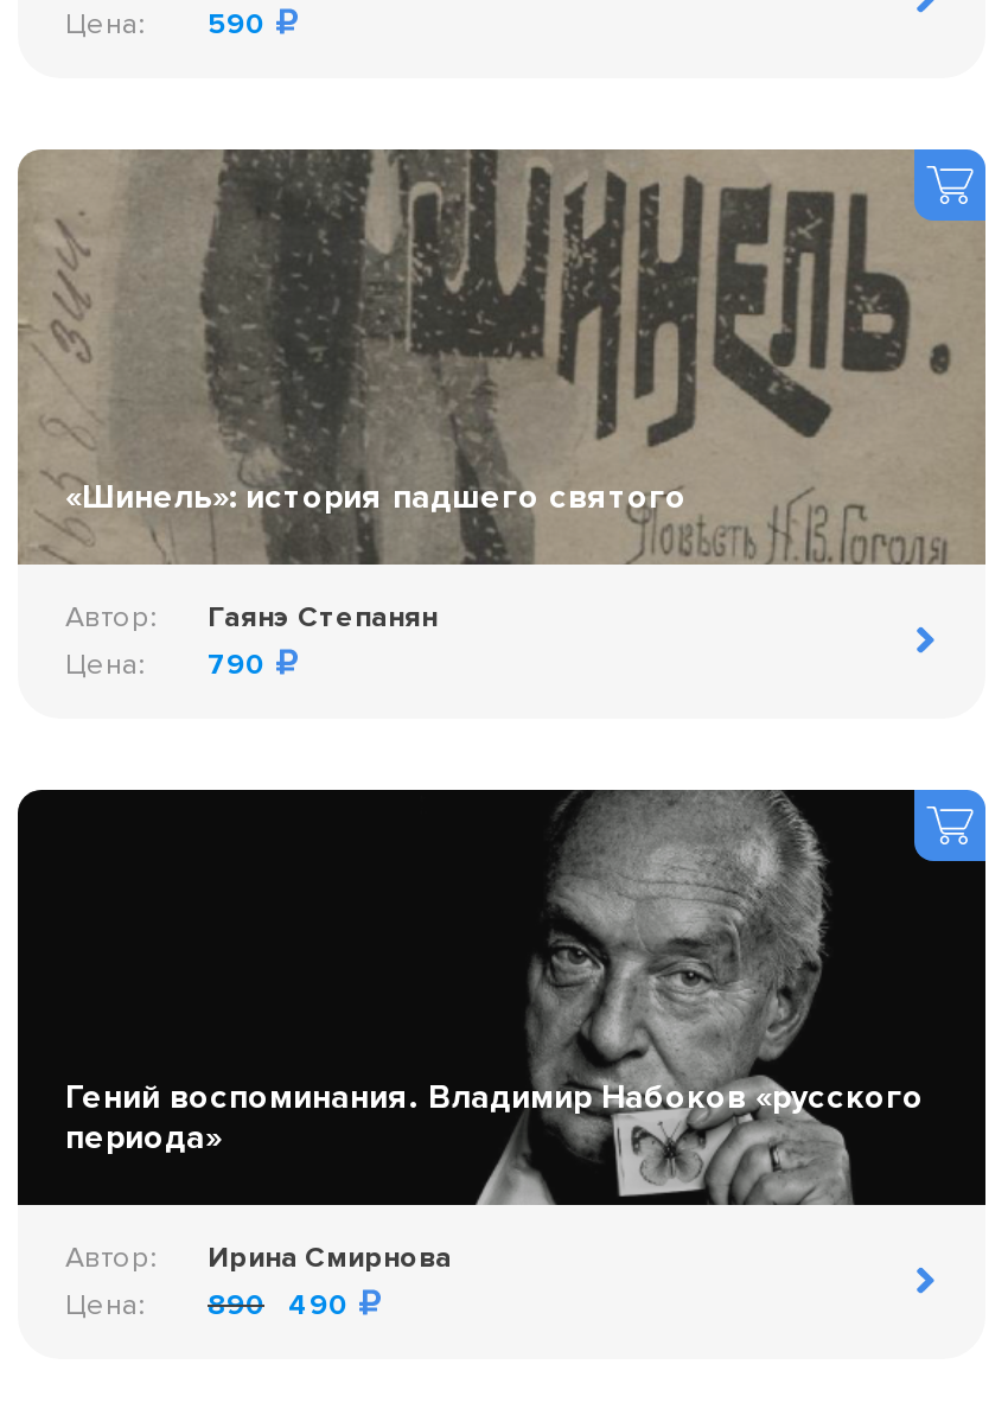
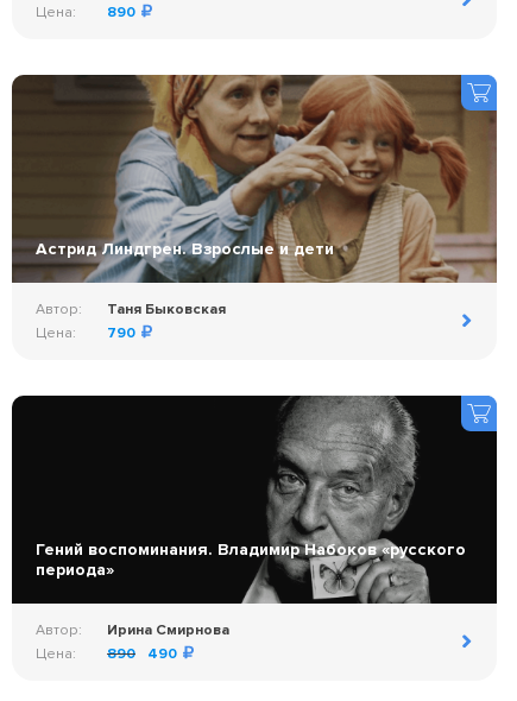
- Цена: 590
+ Цена: 890

- [image]
- «Шинель»: история падшего святого
+ [image]
+ Астрид Линдгрен. Взрослые и дети

- Гаянэ Степанян
+ Таня Быковская
